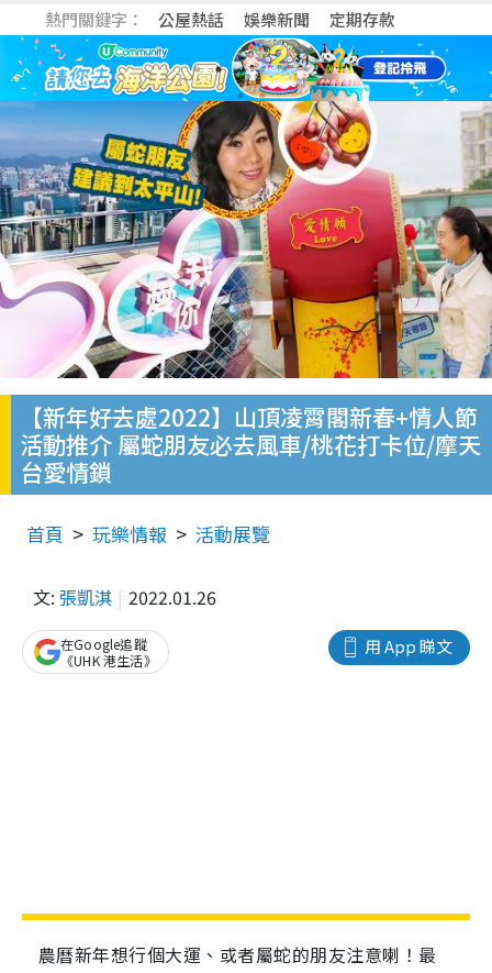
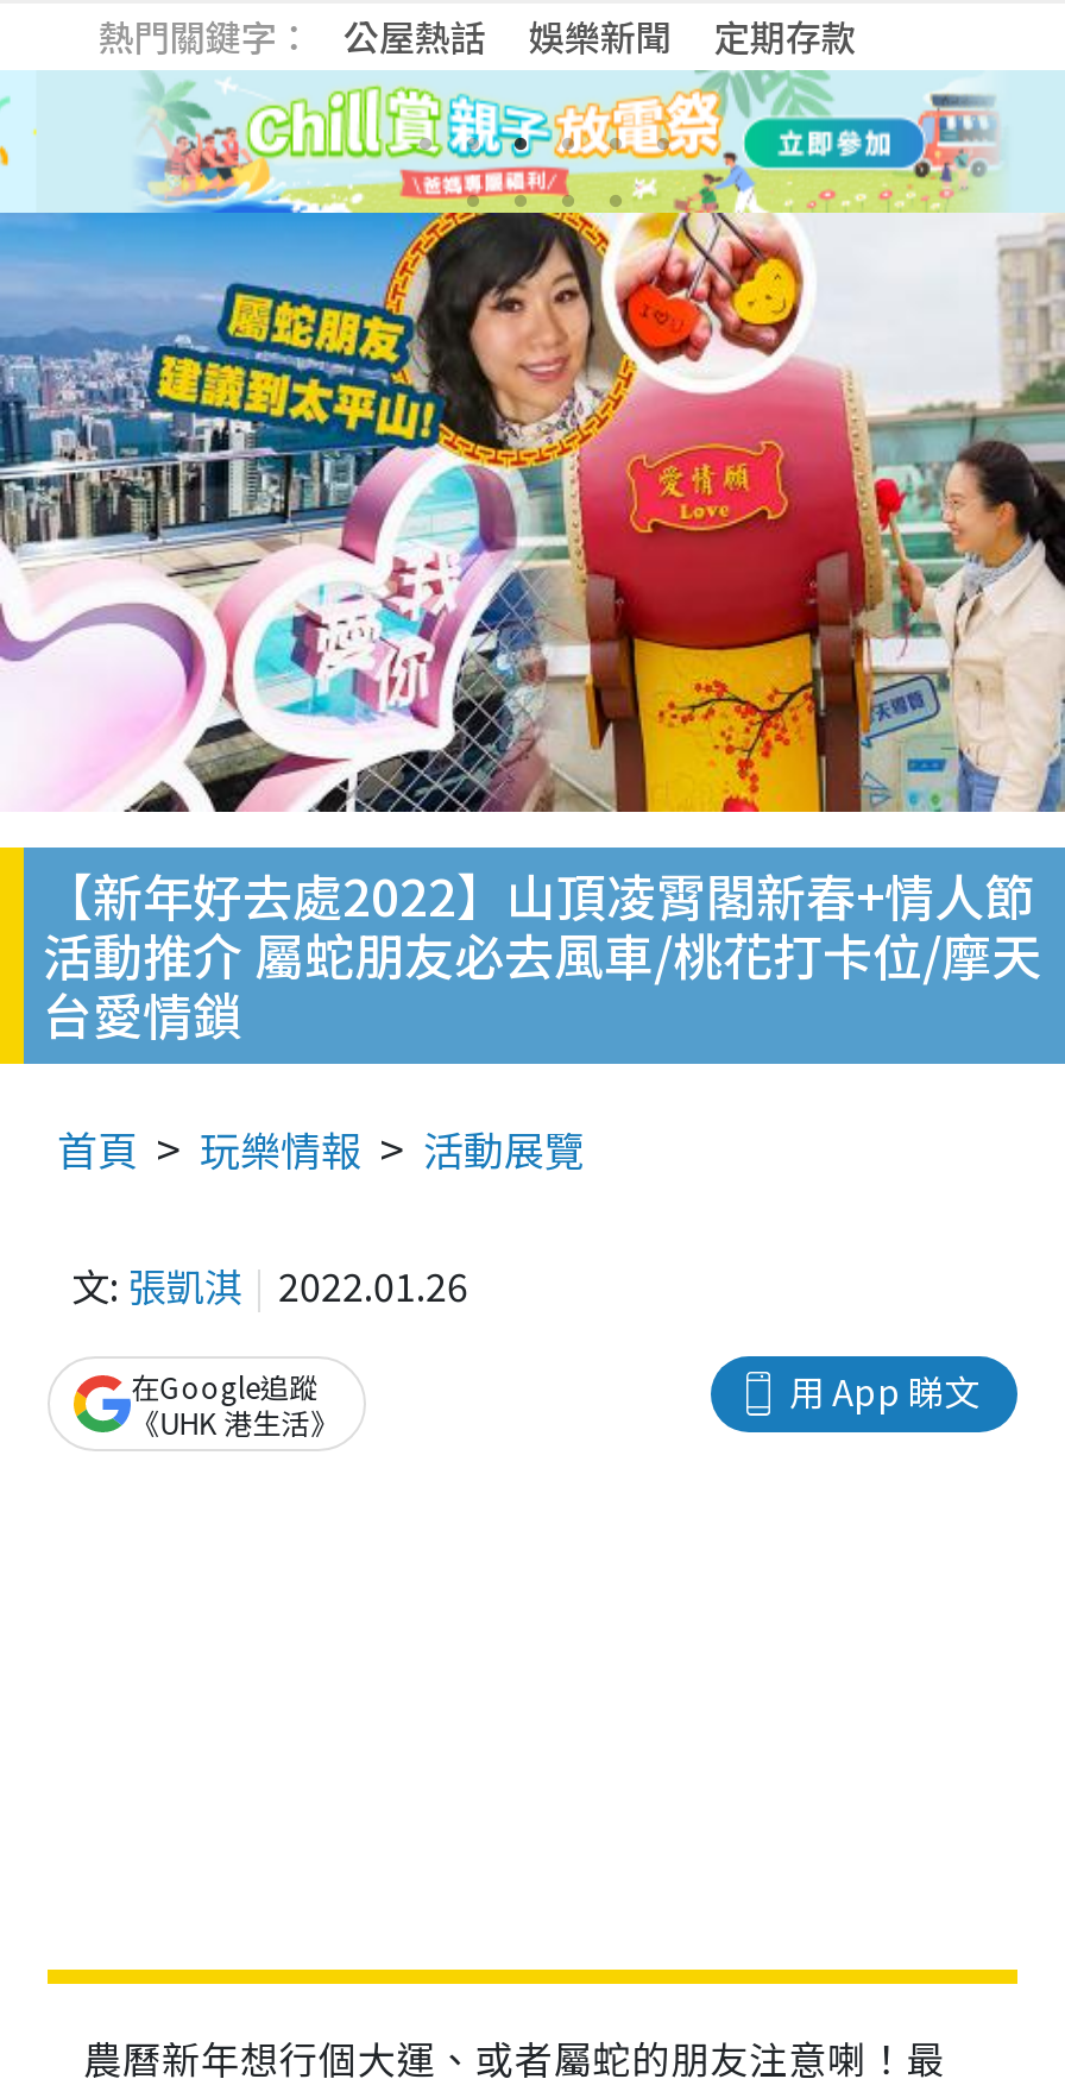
- [image]
+ [image]
